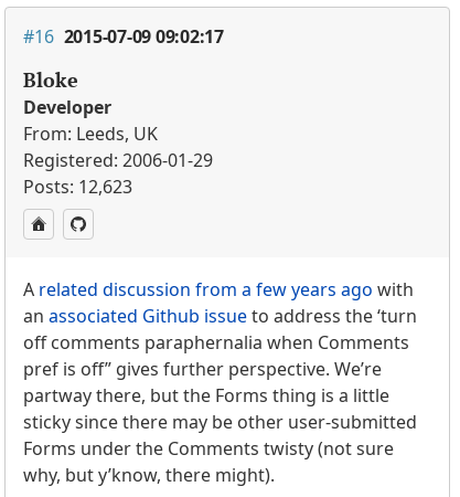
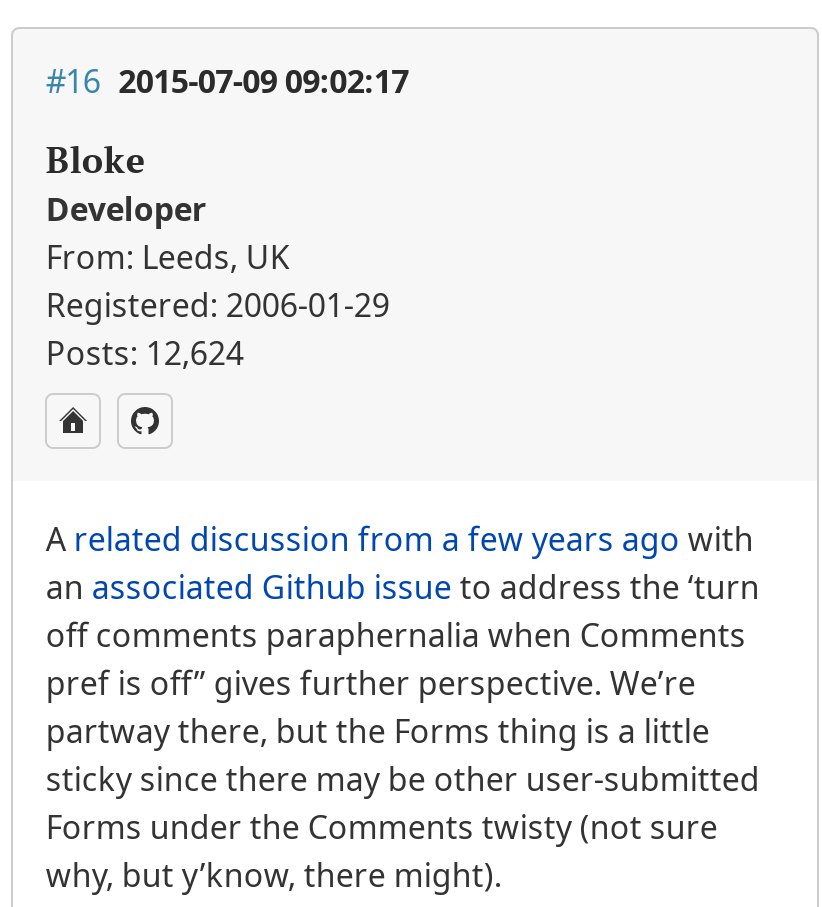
- Posts: 12,623
+ Posts: 12,624
